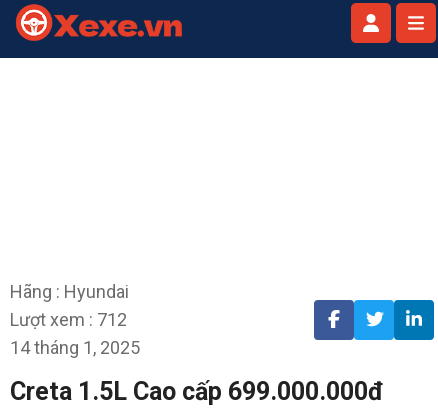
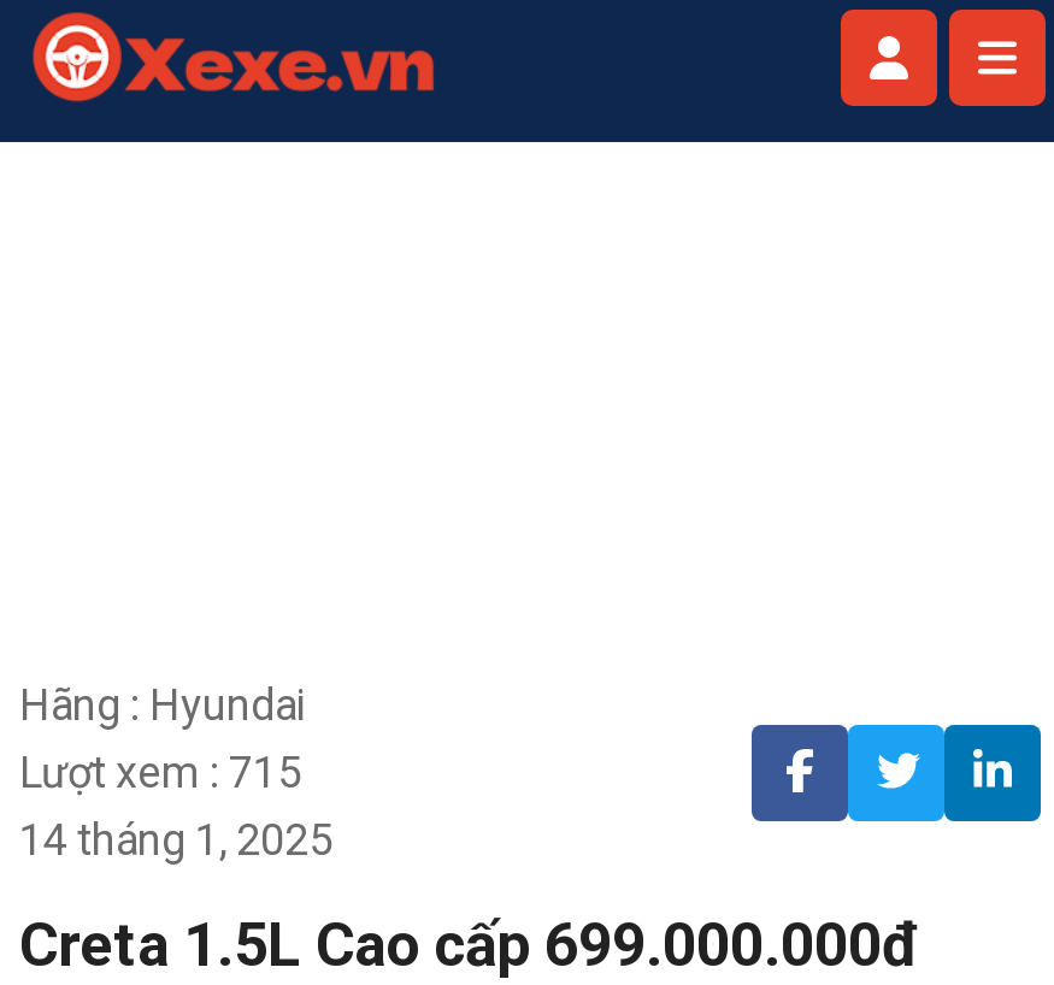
- Lượt xem : 712
+ Lượt xem : 715
